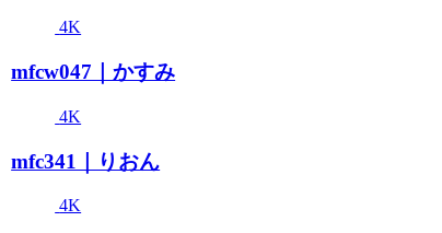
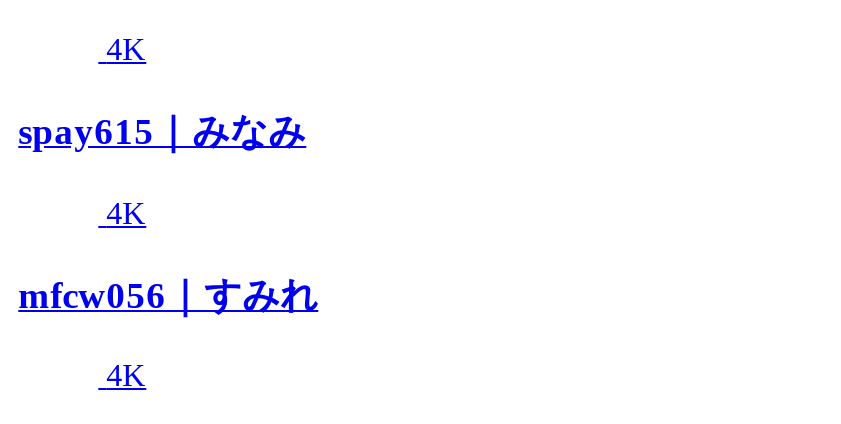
- mfcw047｜かすみ
+ spay615｜みなみ

- mfc341｜りおん
+ mfcw056｜すみれ
